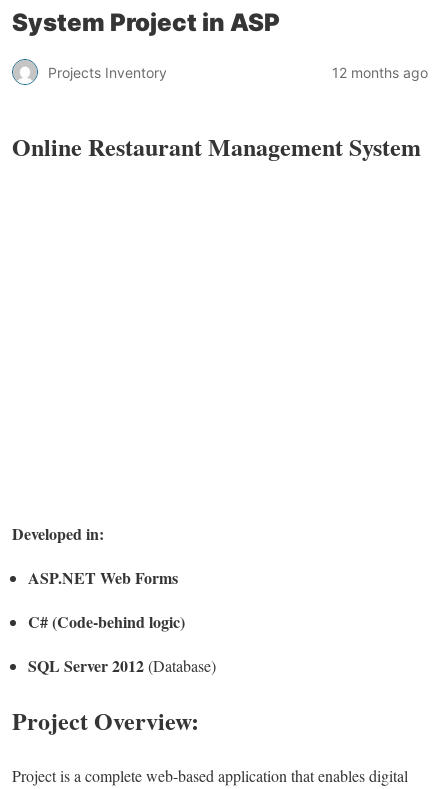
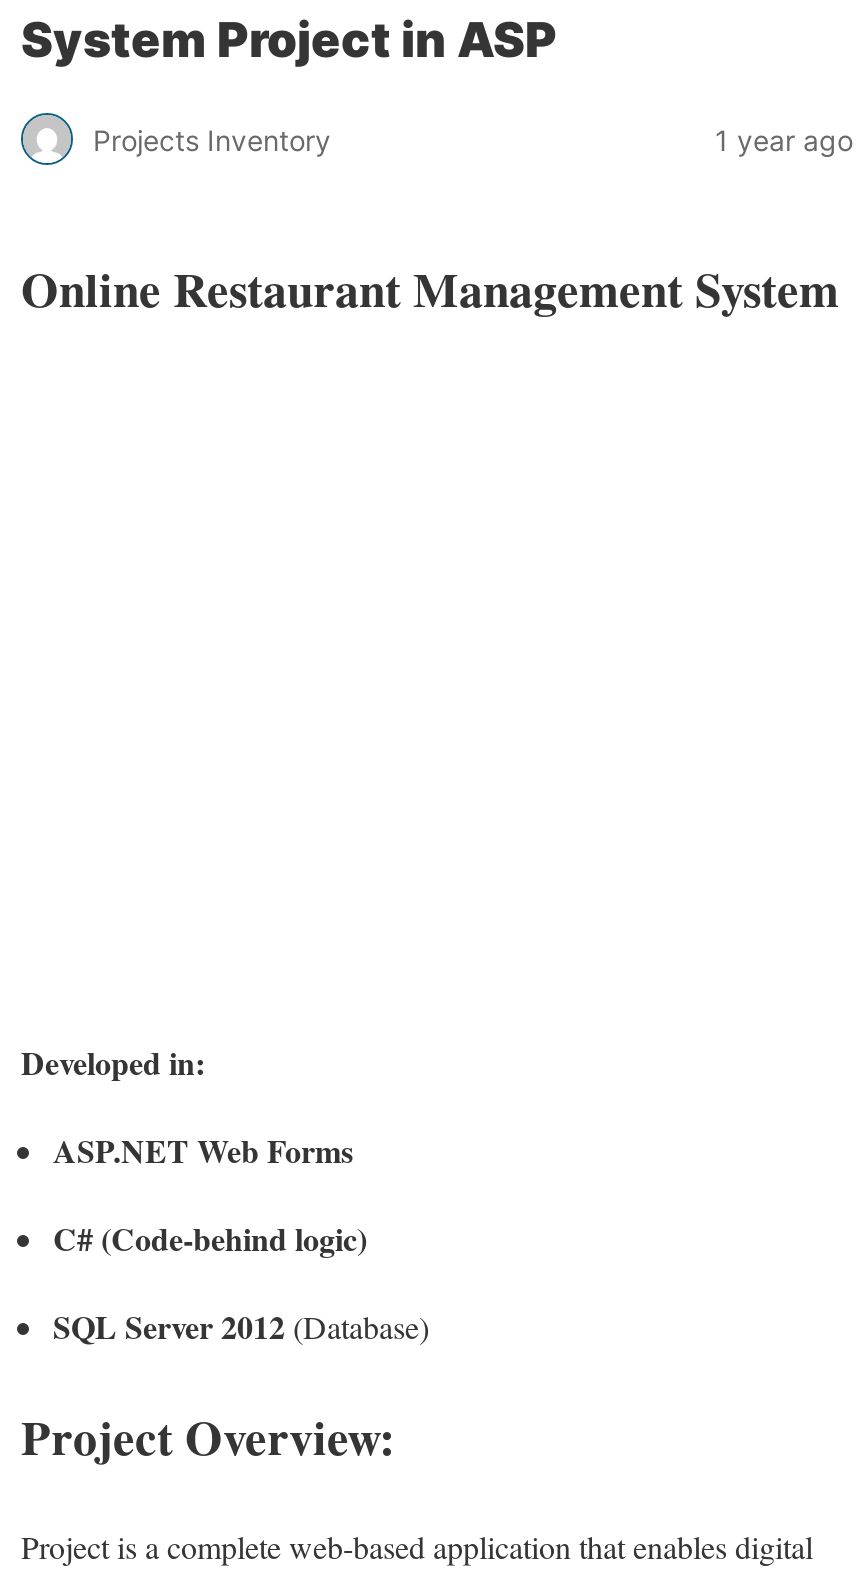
- 12 months ago
+ 1 year ago
